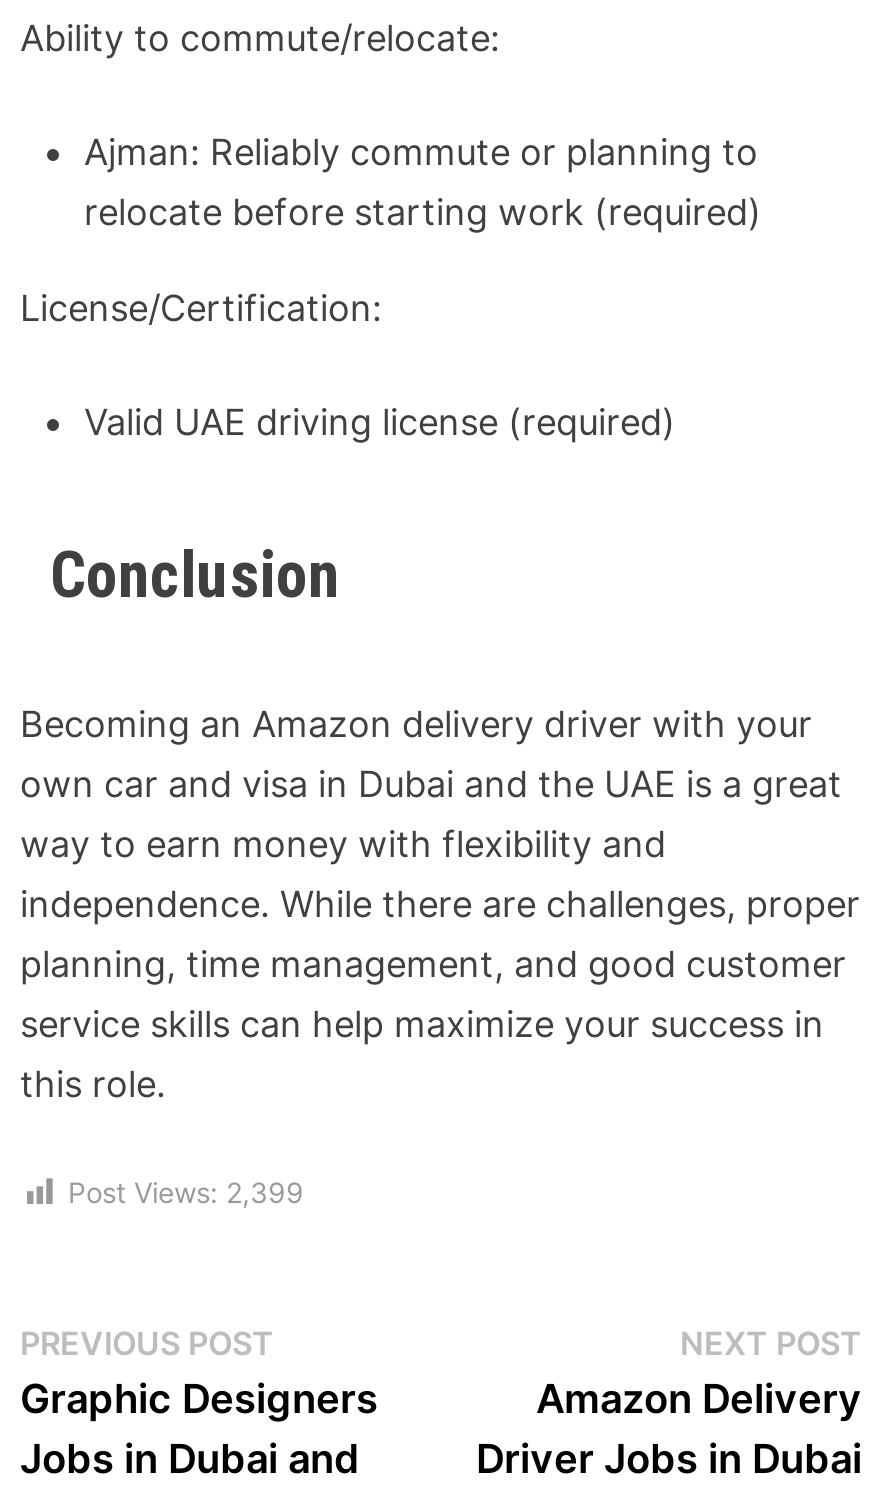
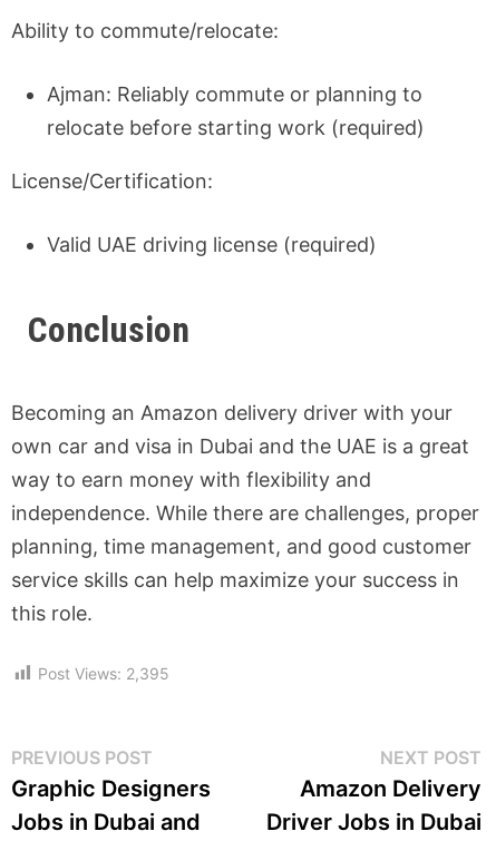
- Post Views: 2,399
+ Post Views: 2,395
